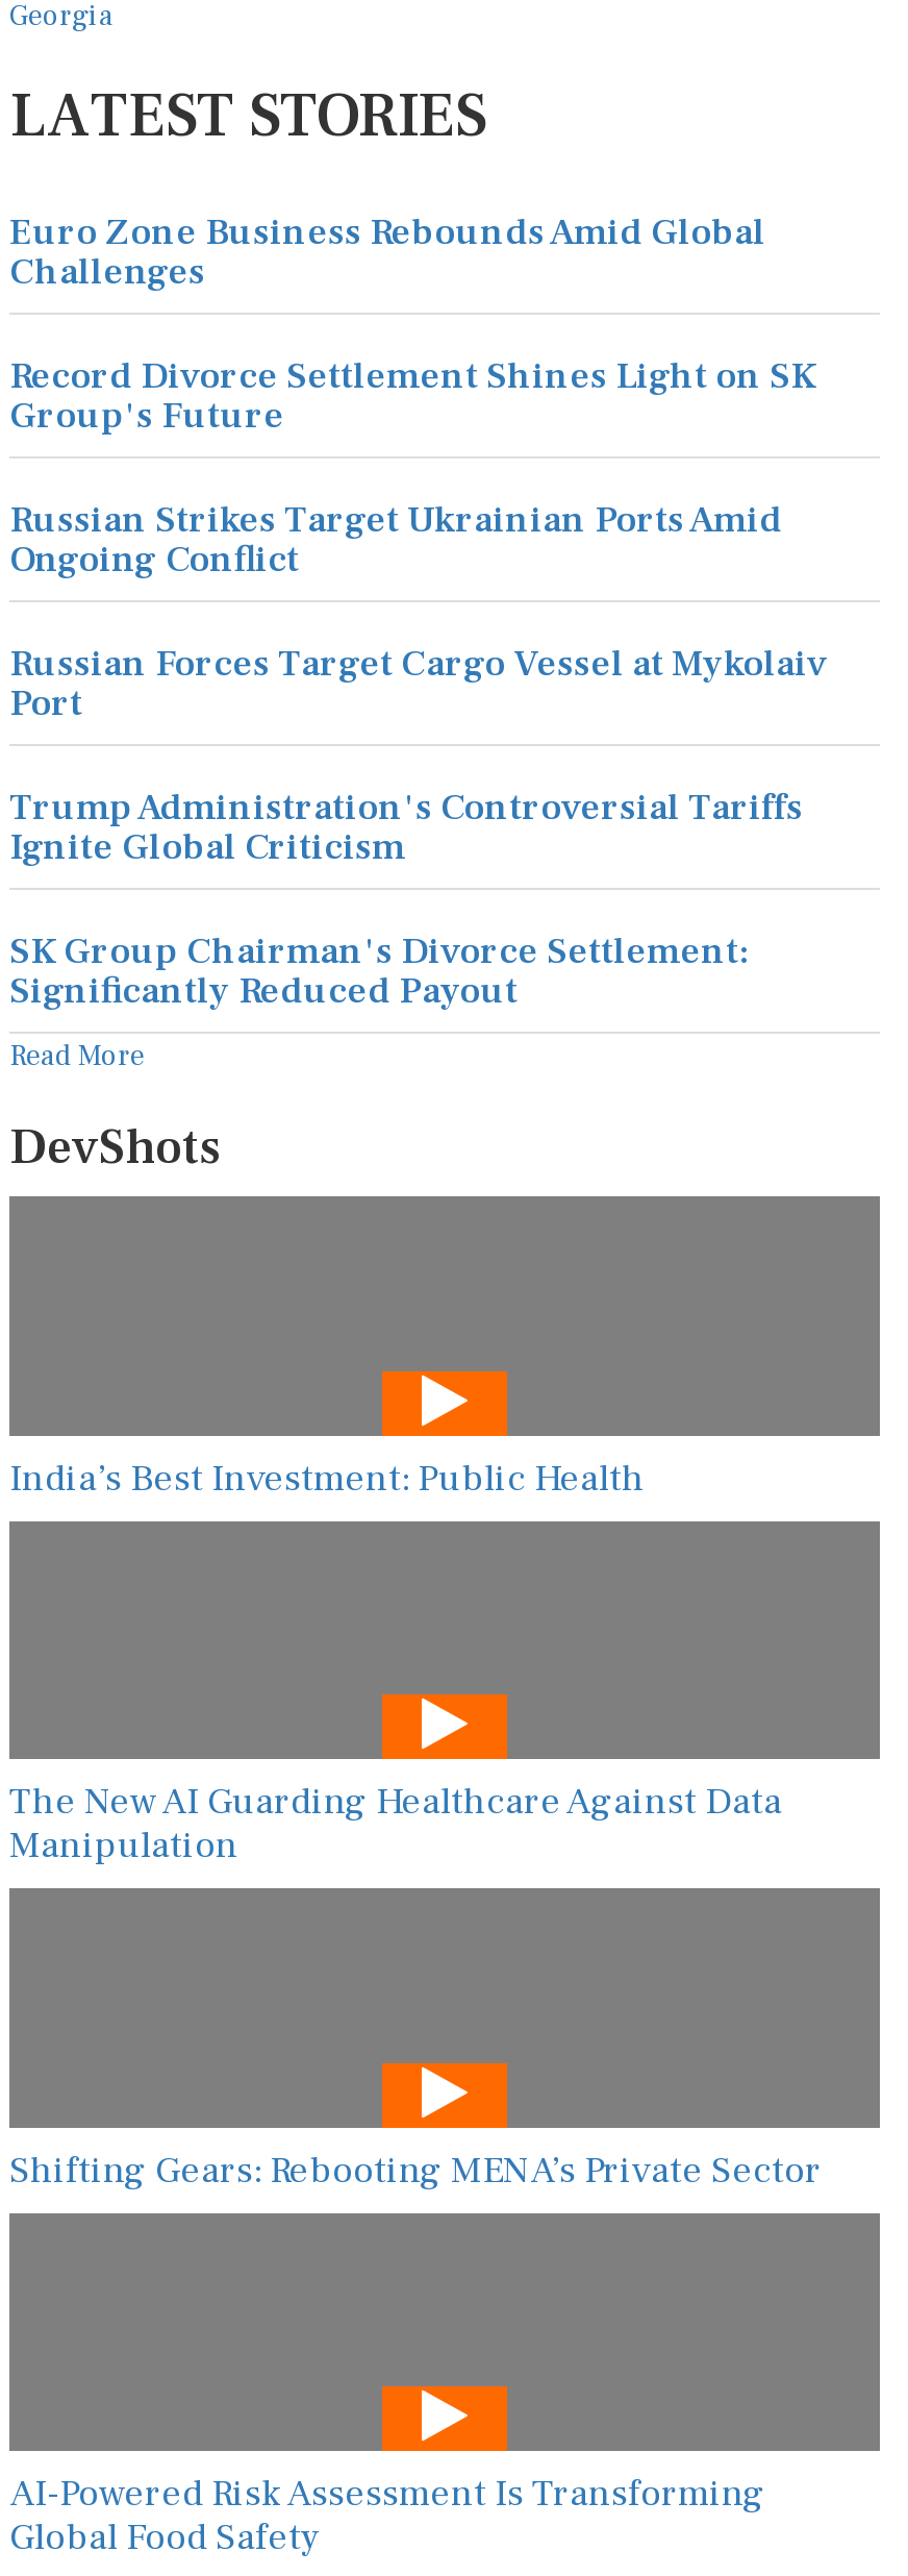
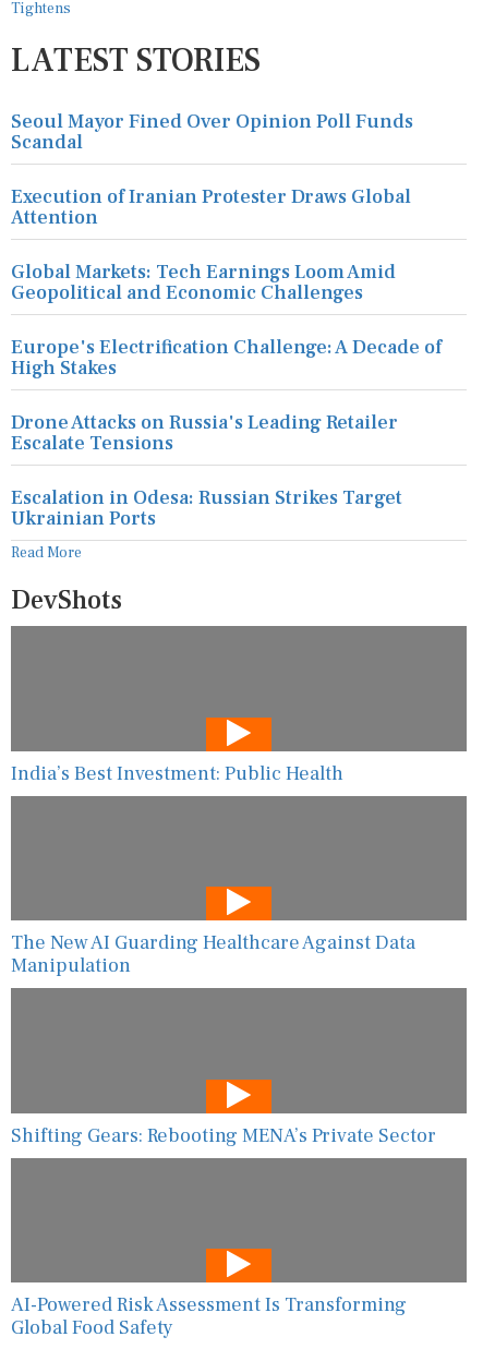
- Euro Zone Business Rebounds Amid Global
- Challenges
+ Seoul Mayor Fined Over Opinion Poll Funds
+ Scandal

- Record Divorce Settlement Shines Light on SK
- Group's Future
+ Execution of Iranian Protester Draws Global
+ Attention

- Russian Strikes Target Ukrainian Ports Amid
- Ongoing Conflict
+ Global Markets: Tech Earnings Loom Amid
+ Geopolitical and Economic Challenges

- Russian Forces Target Cargo Vessel at Mykolaiv
- Port
+ Europe's Electrification Challenge: A Decade of
+ High Stakes

- Trump Administration's Controversial Tariffs
- Ignite Global Criticism
+ Drone Attacks on Russia's Leading Retailer
+ Escalate Tensions

- SK Group Chairman's Divorce Settlement:
- Significantly Reduced Payout
+ Escalation in Odesa: Russian Strikes Target
+ Ukrainian Ports
